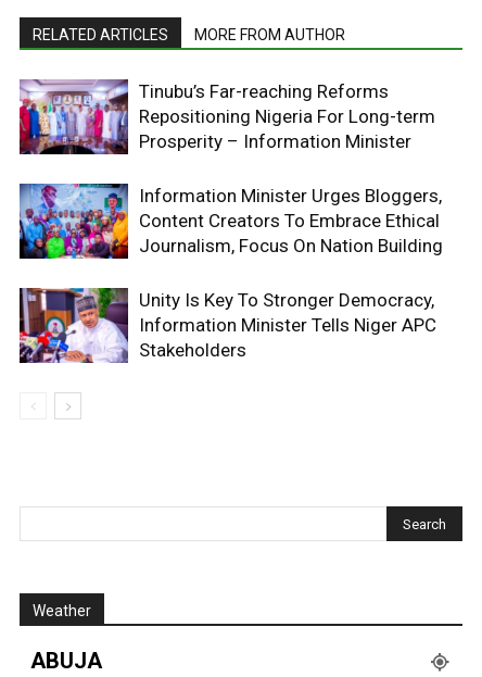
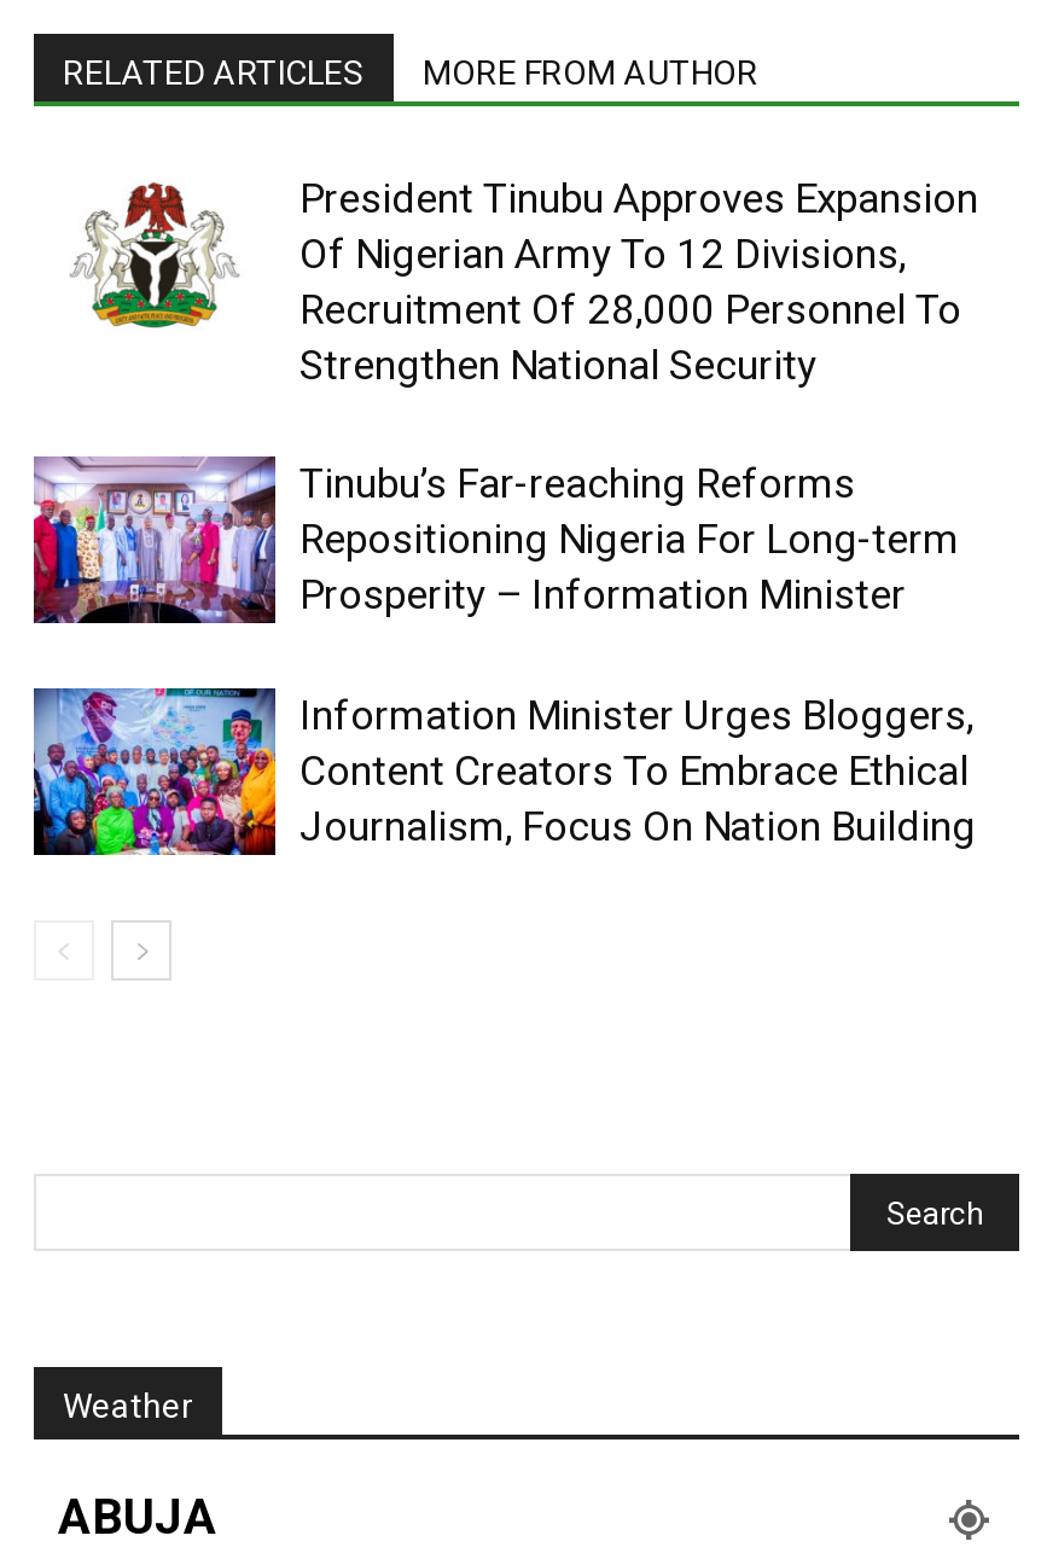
+ [image]
+ President Tinubu Approves Expansion
+ Of Nigerian Army To 12 Divisions,
+ Recruitment Of 28,000 Personnel To
+ Strengthen National Security

moved down: [image] | Tinubu’s Far-reaching Reforms | Repositioning Nigeria For Long-term | Prosperity – Information Minister | Information Minister Urges Bloggers, | Content Creators To Embrace Ethical | Journalism, Focus On Nation Building

- [image]
- Unity Is Key To Stronger Democracy,
- Information Minister Tells Niger APC
- Stakeholders
